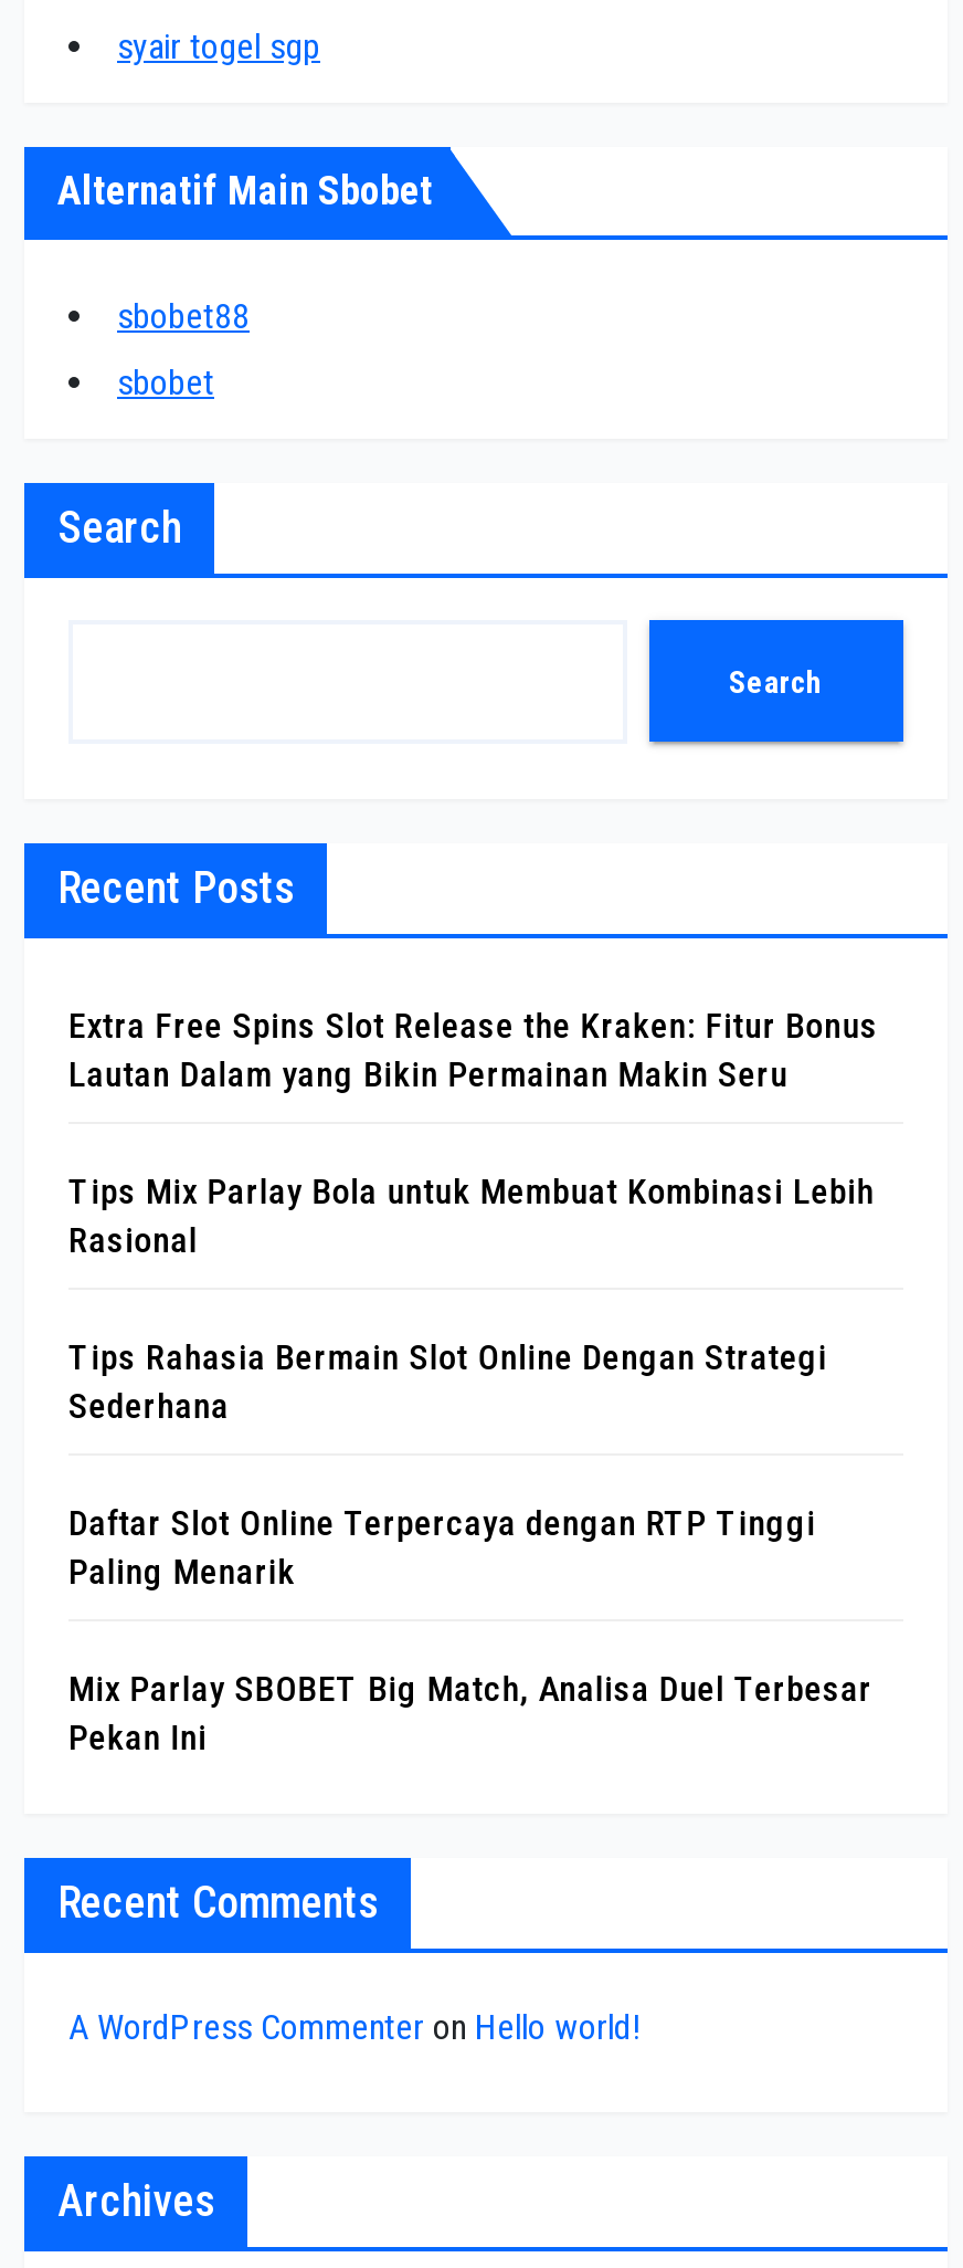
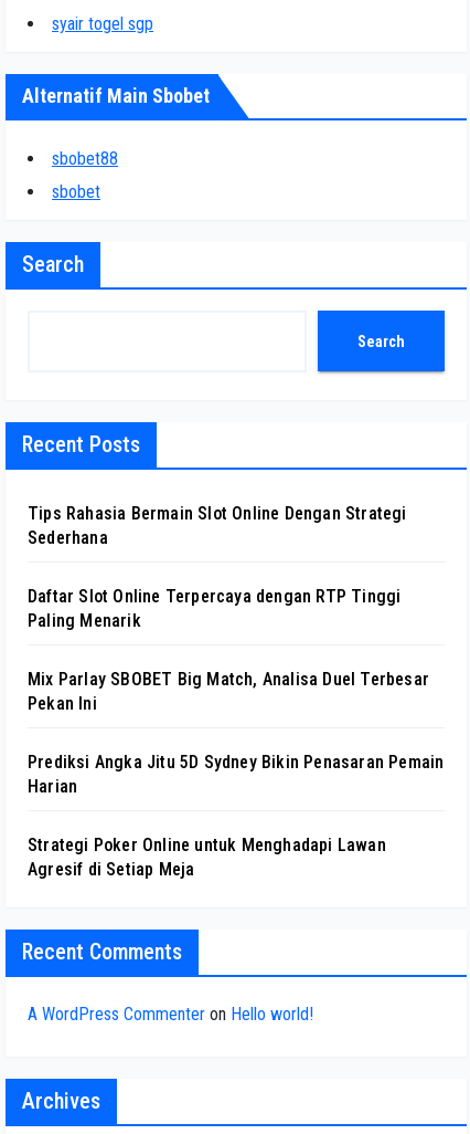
- Extra Free Spins Slot Release the Kraken: Fitur Bonus
- Lautan Dalam yang Bikin Permainan Makin Seru
- Tips Mix Parlay Bola untuk Membuat Kombinasi Lebih
- Rasional

moved up: Tips Rahasia Bermain Slot Online Dengan Strategi | Sederhana | Daftar Slot Online Terpercaya dengan RTP Tinggi | Paling Menarik | Mix Parlay SBOBET Big Match, Analisa Duel Terbesar | Pekan Ini

+ Prediksi Angka Jitu 5D Sydney Bikin Penasaran Pemain
+ Harian
+ Strategi Poker Online untuk Menghadapi Lawan
+ Agresif di Setiap Meja
